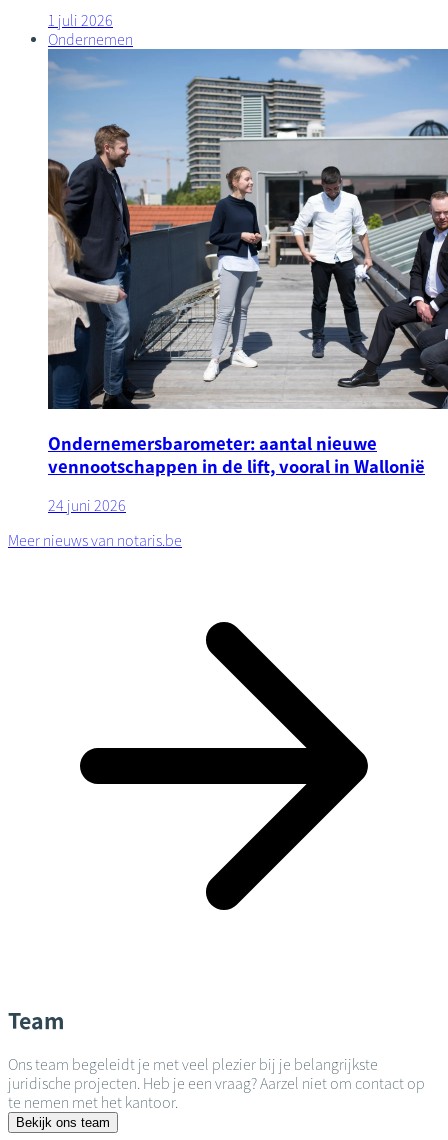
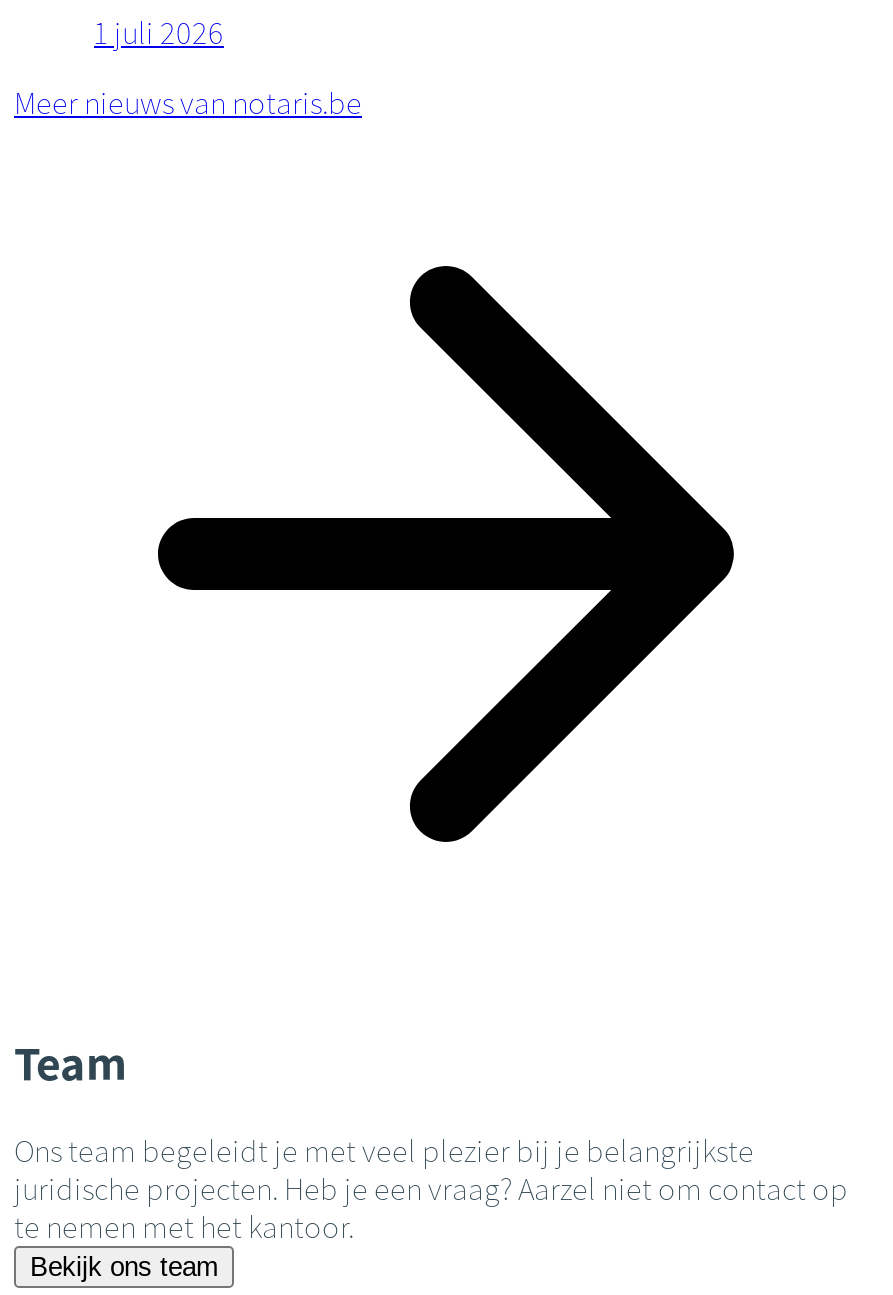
- [image]
- Ondernemen

- Ondernemersbarometer: aantal nieuwe
- vennootschappen in de lift, vooral in Wallonië
- 24 juni 2026
